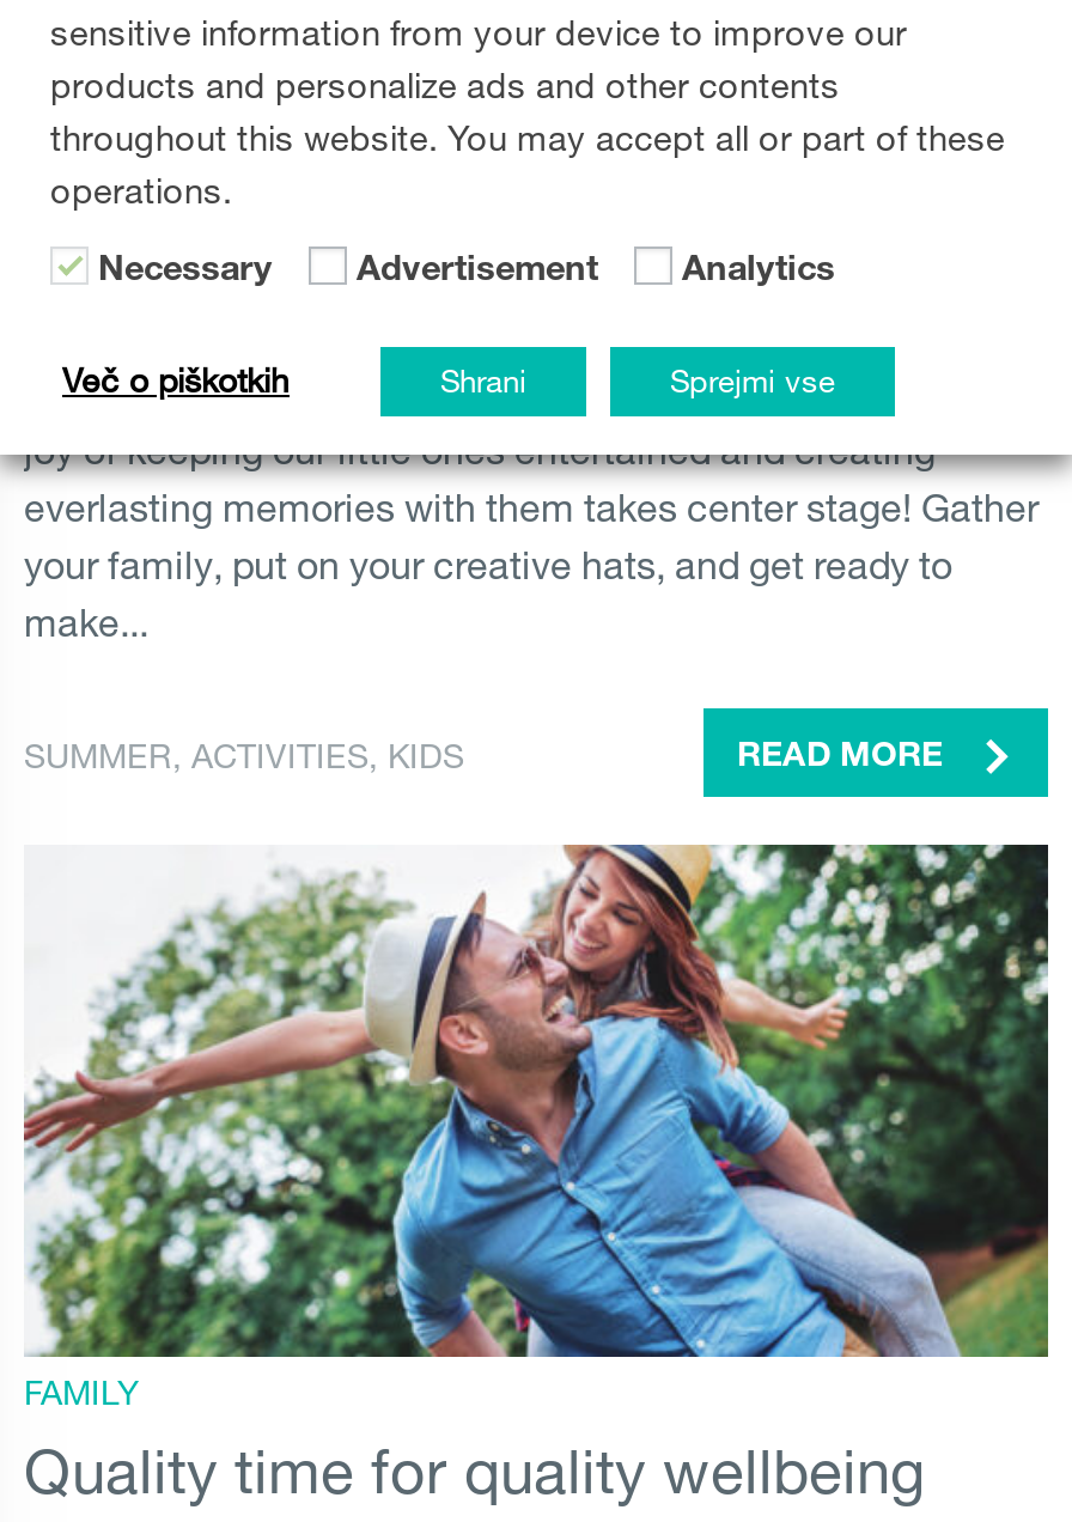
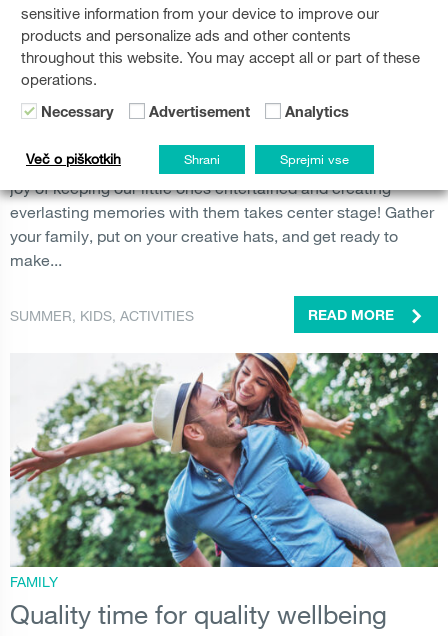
- SUMMER, ACTIVITIES, KIDS
+ SUMMER, KIDS, ACTIVITIES
